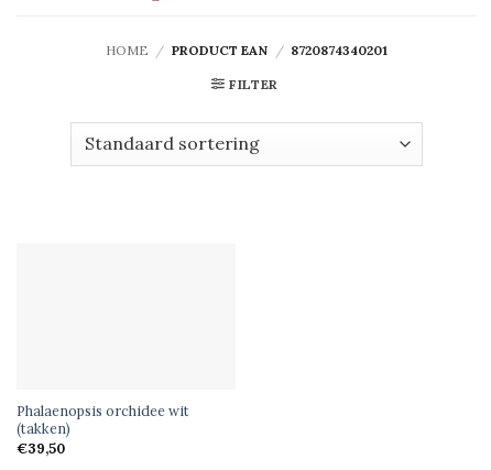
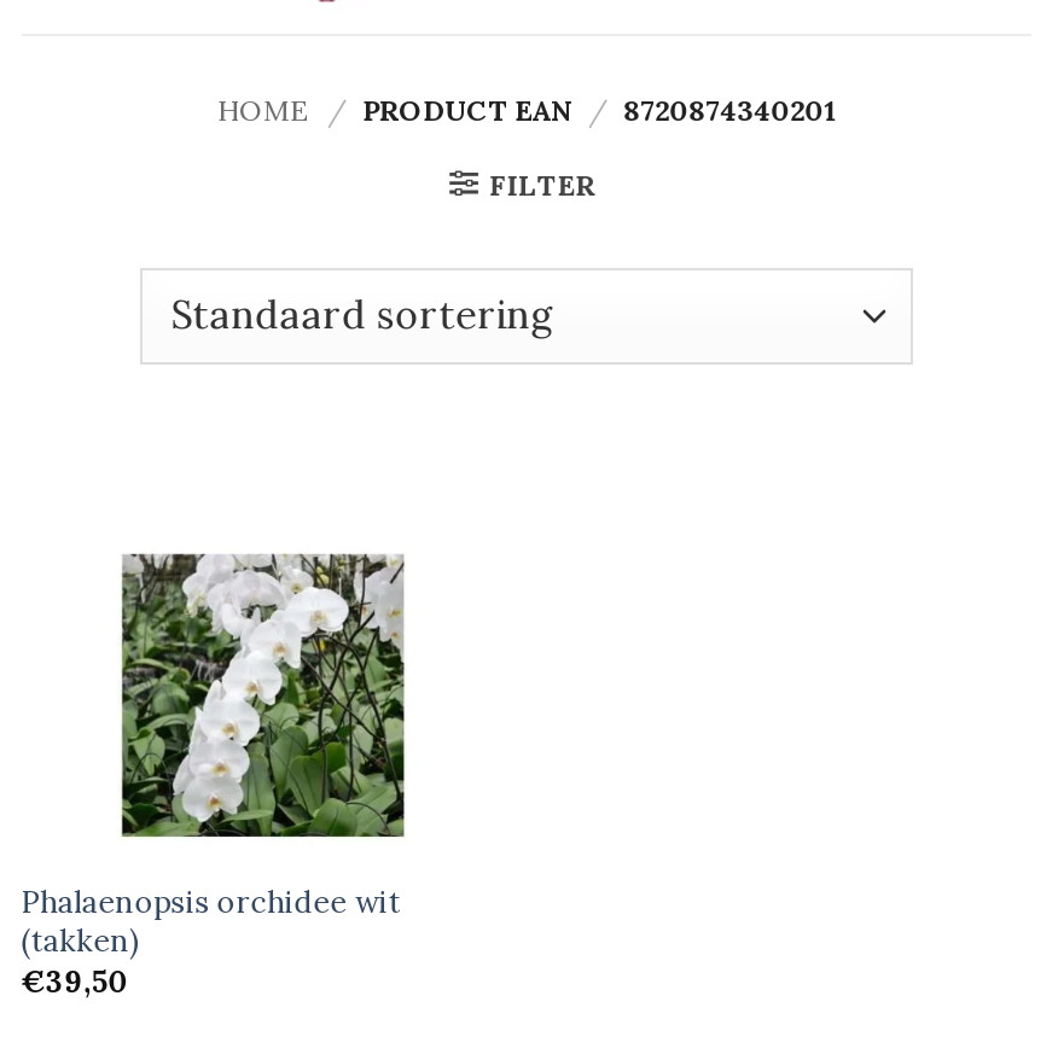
+ [image]
